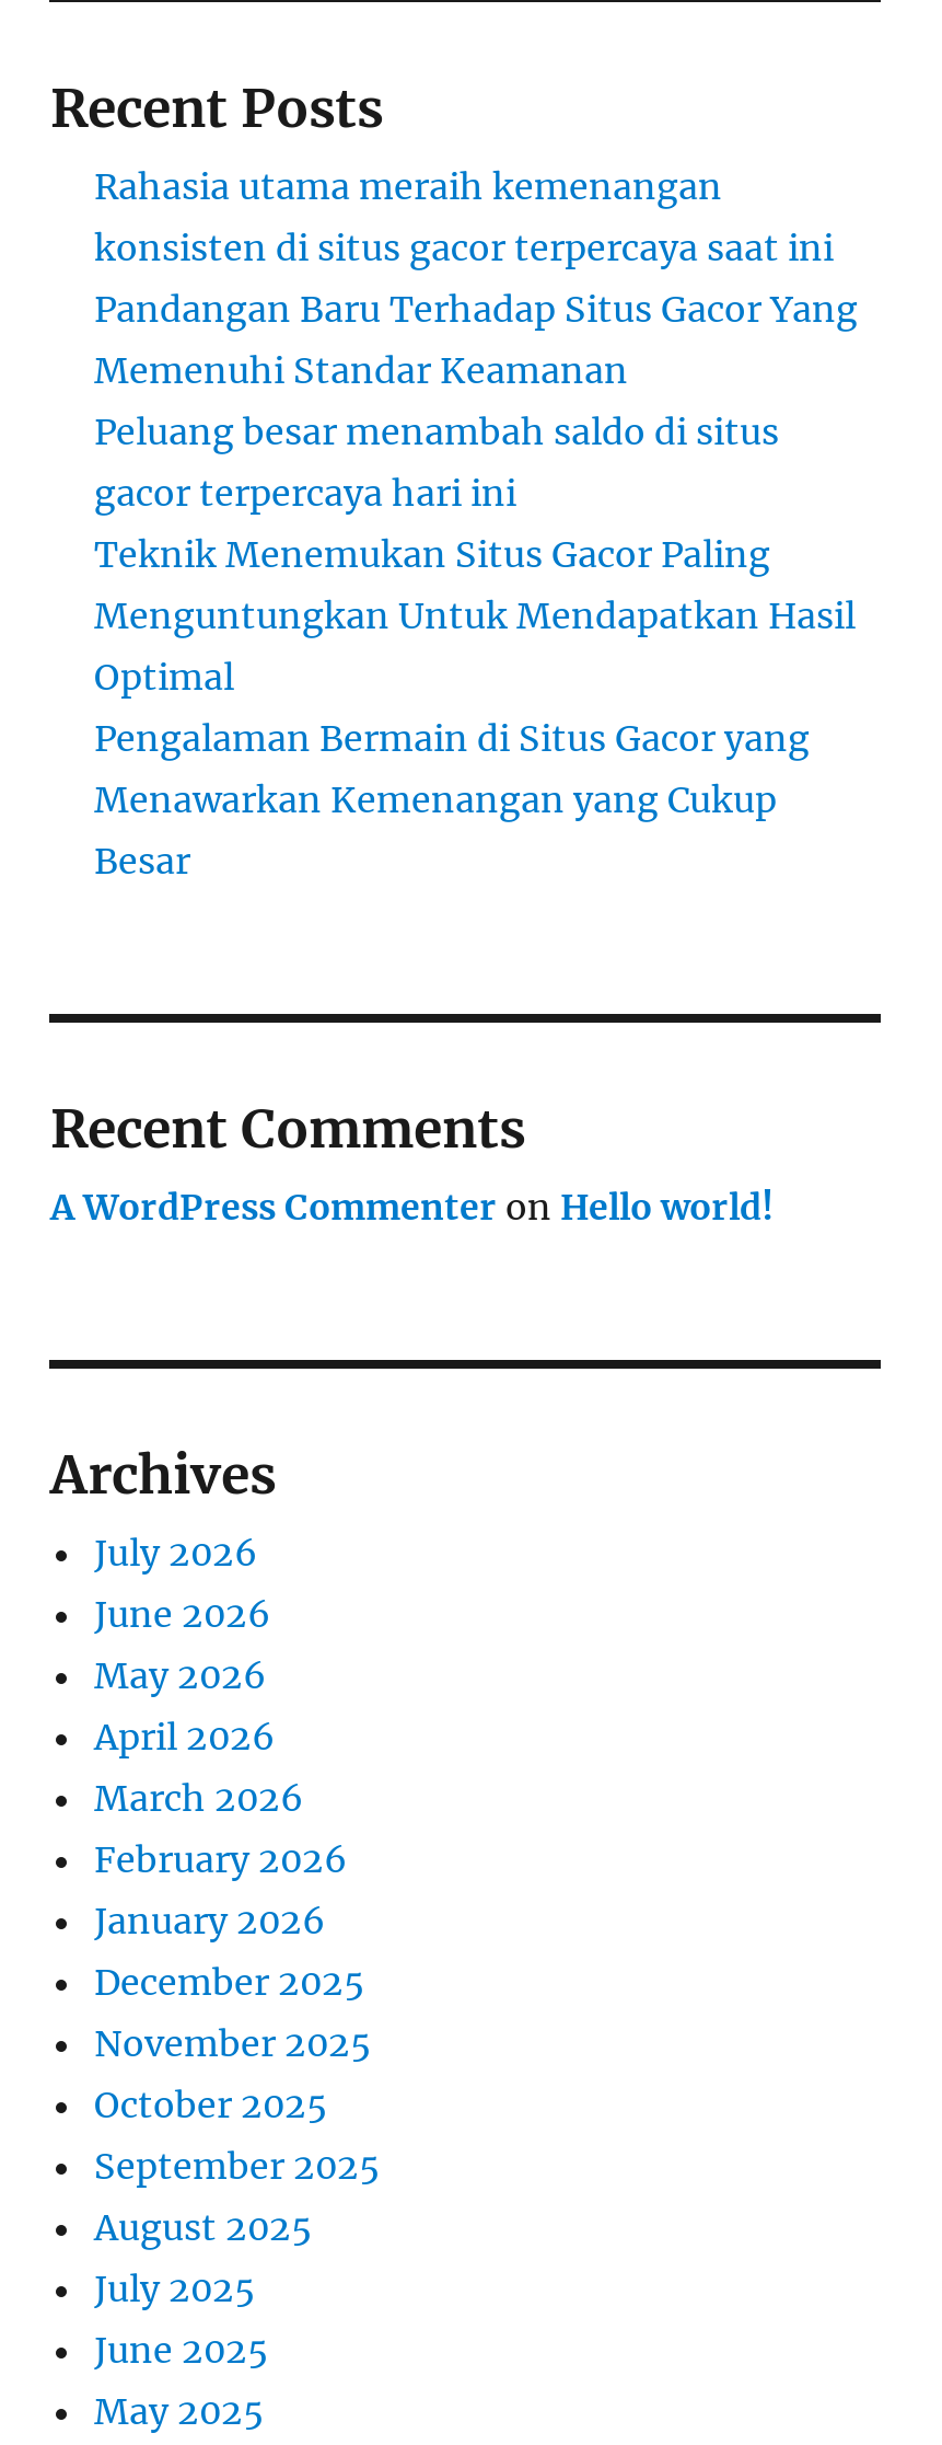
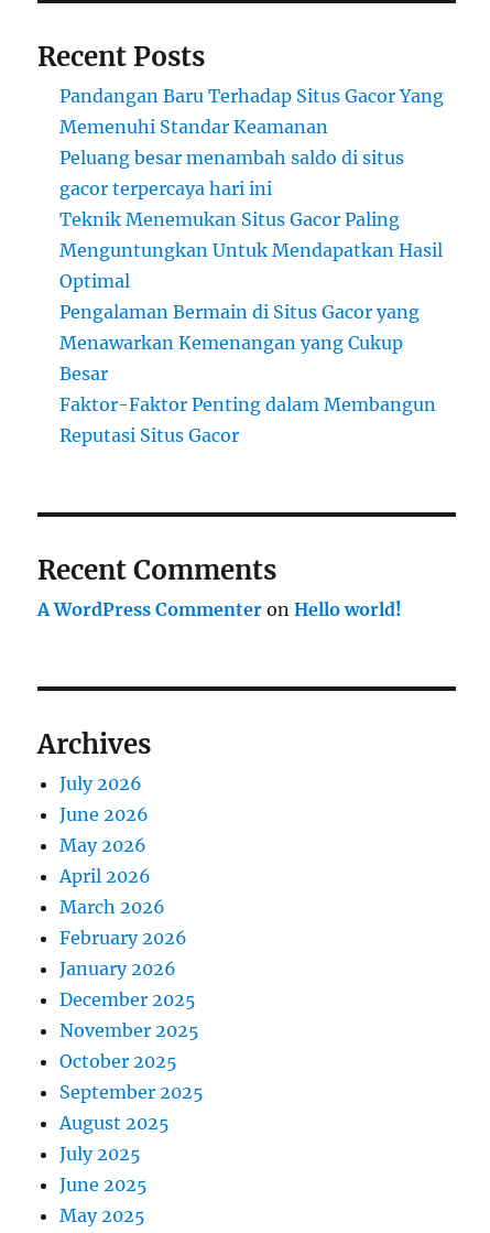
- Rahasia utama meraih kemenangan
- konsisten di situs gacor terpercaya saat ini

moved up: Pandangan Baru Terhadap Situs Gacor Yang | Memenuhi Standar Keamanan | Peluang besar menambah saldo di situs | ... | Menawarkan Kemenangan yang Cukup | Besar

+ Faktor-Faktor Penting dalam Membangun
+ Reputasi Situs Gacor
